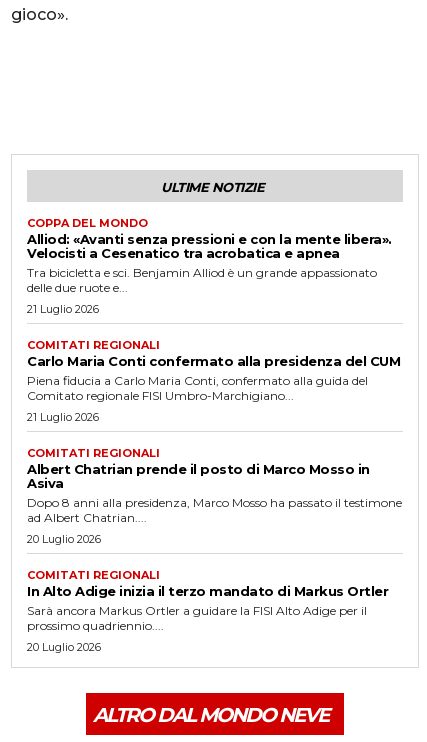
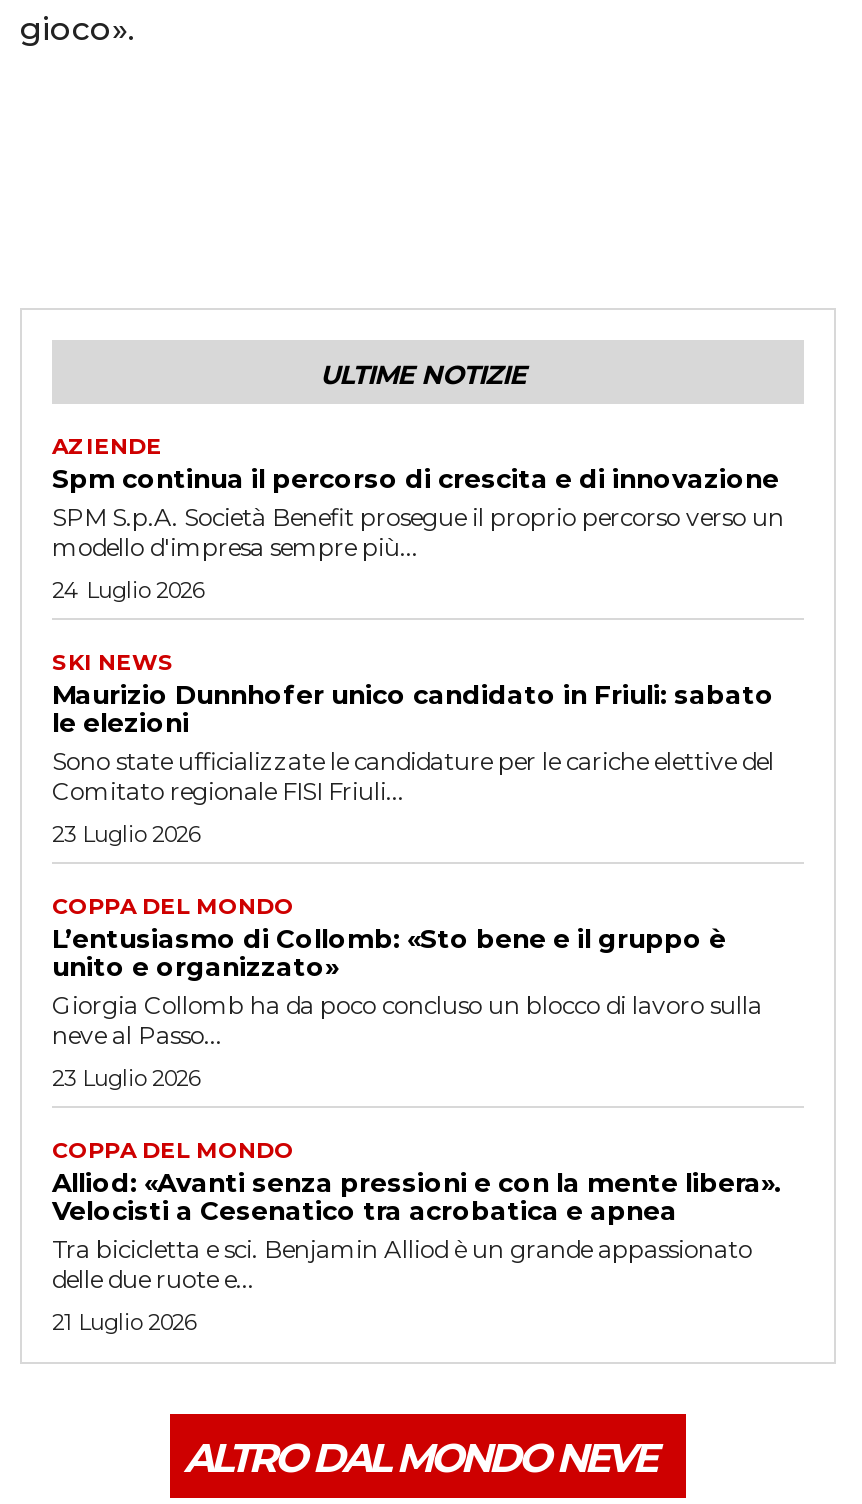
+ AZIENDE
+ Spm continua il percorso di crescita e di innovazione
+ SPM S.p.A. Società Benefit prosegue il proprio percorso verso un
+ modello d'impresa sempre più...
+ 24 Luglio 2026
+ SKI NEWS
+ Maurizio Dunnhofer unico candidato in Friuli: sabato
+ le elezioni
+ Sono state ufficializzate le candidature per le cariche elettive del
+ Comitato regionale FISI Friuli...
+ 23 Luglio 2026
+ COPPA DEL MONDO
+ L’entusiasmo di Collomb: «Sto bene e il gruppo è
+ unito e organizzato»
+ Giorgia Collomb ha da poco concluso un blocco di lavoro sulla
+ neve al Passo...
+ 23 Luglio 2026

moved down: COPPA DEL MONDO | Alliod: «Avanti senza pressioni e con la mente libera». | Velocisti a Cesenatico tra acrobatica e apnea | Tra bicicletta e sci. Benjamin Alliod è un grande appassionato | delle due ruote e... | 21 Luglio 2026

- COMITATI REGIONALI
- Carlo Maria Conti confermato alla presidenza del CUM
- Piena fiducia a Carlo Maria Conti, confermato alla guida del
- Comitato regionale FISI Umbro-Marchigiano...
- 21 Luglio 2026
- COMITATI REGIONALI
- Albert Chatrian prende il posto di Marco Mosso in
- Asiva
- Dopo 8 anni alla presidenza, Marco Mosso ha passato il testimone
- ad Albert Chatrian....
- 20 Luglio 2026
- COMITATI REGIONALI
- In Alto Adige inizia il terzo mandato di Markus Ortler
- Sarà ancora Markus Ortler a guidare la FISI Alto Adige per il
- prossimo quadriennio....
- 20 Luglio 2026
